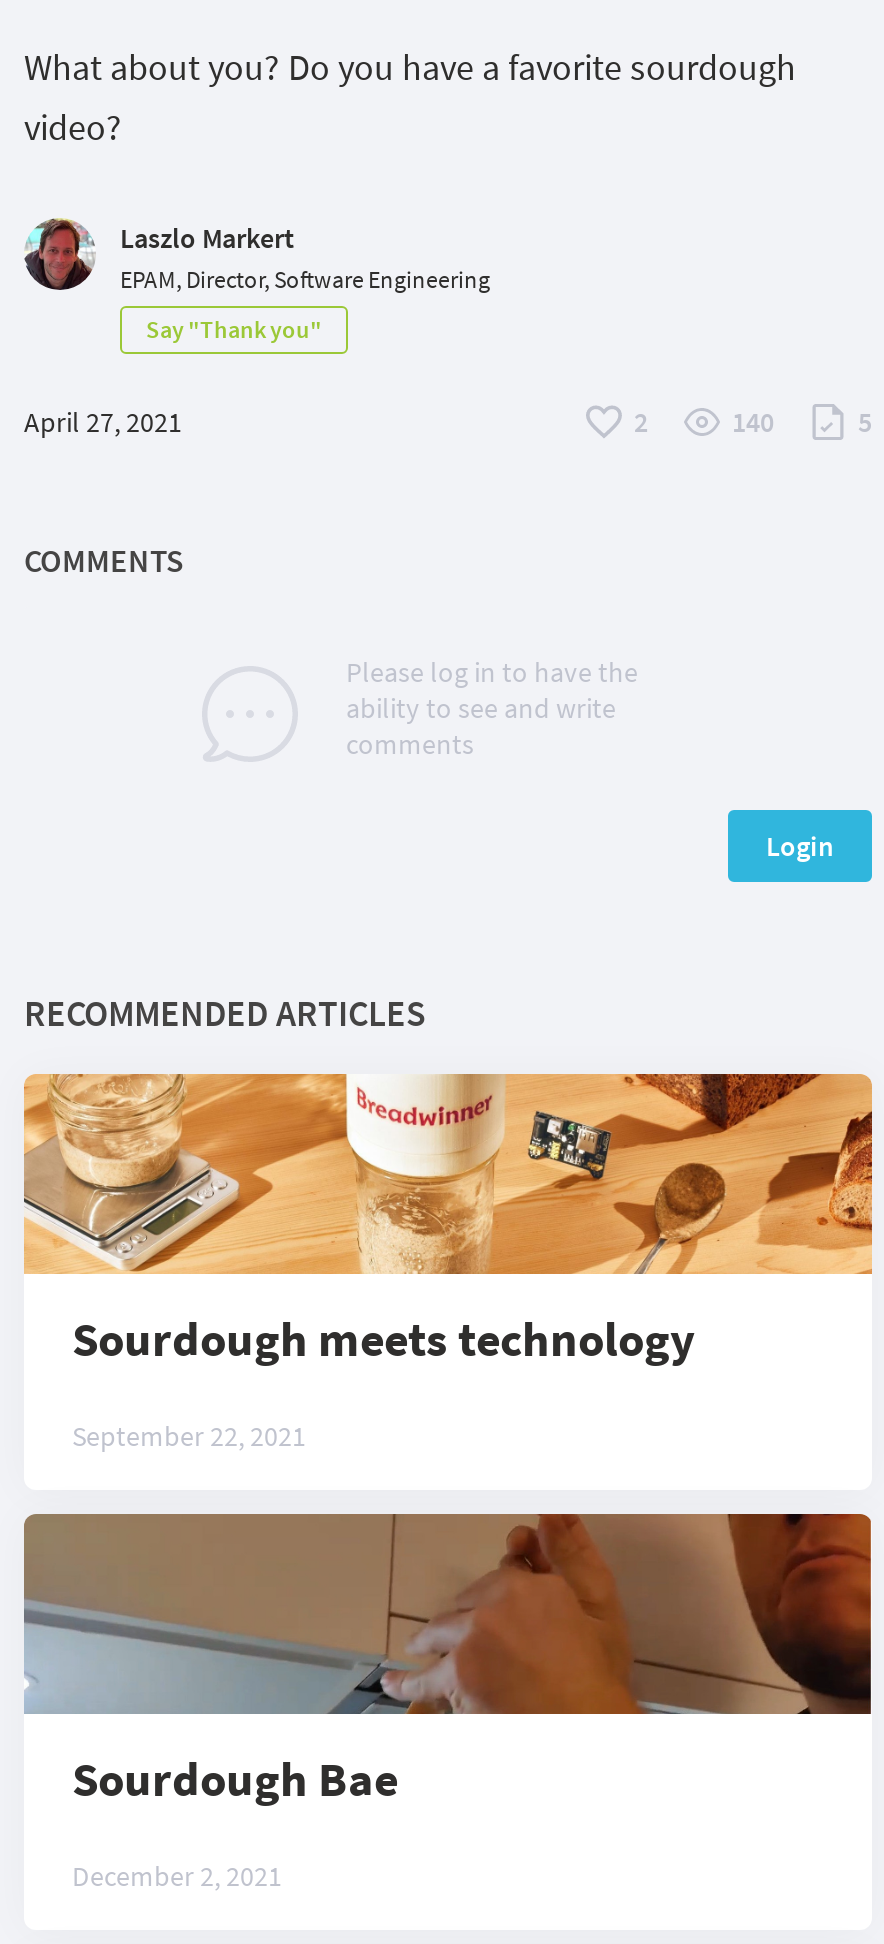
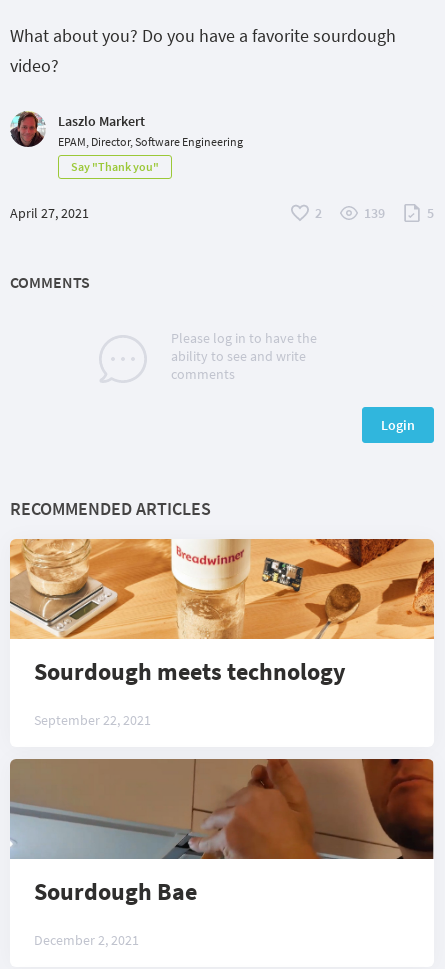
- 140
+ 139
